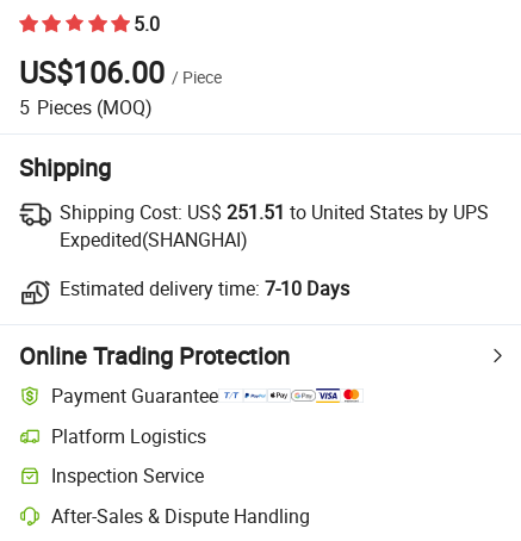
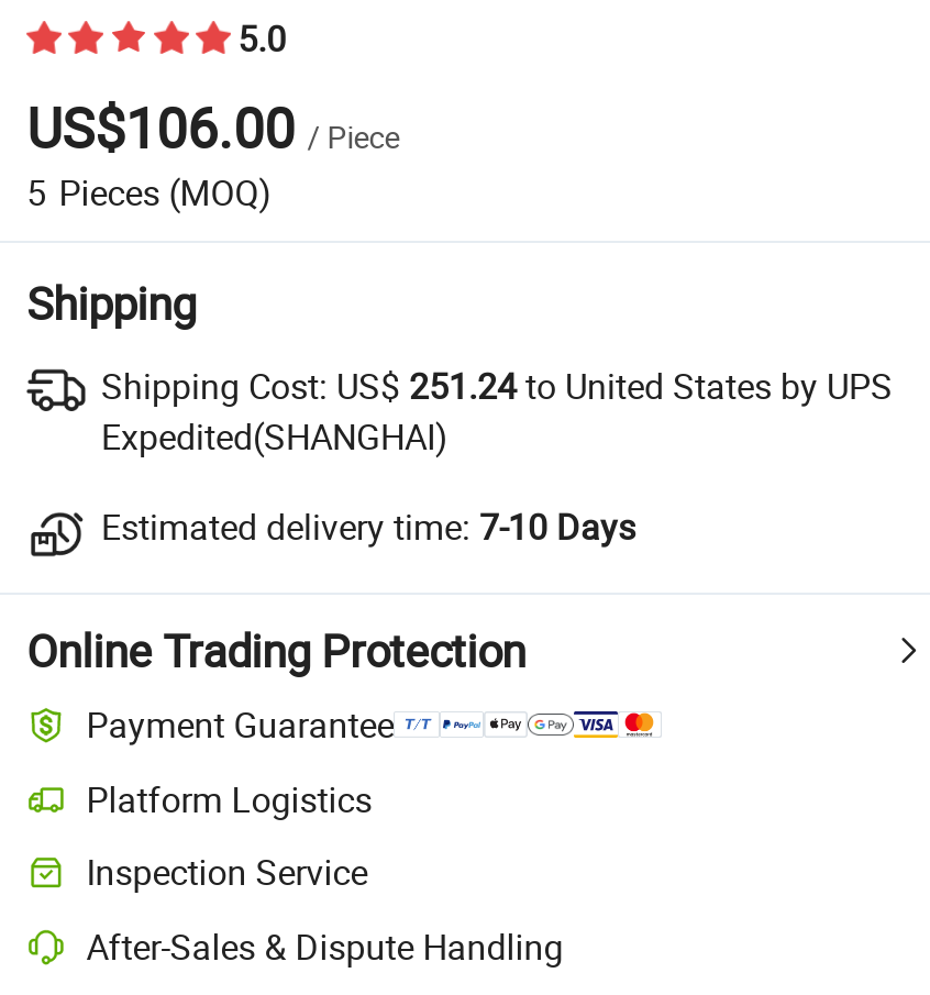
- Shipping Cost: US$251.51to United States by UPS
+ Shipping Cost: US$251.24to United States by UPS
